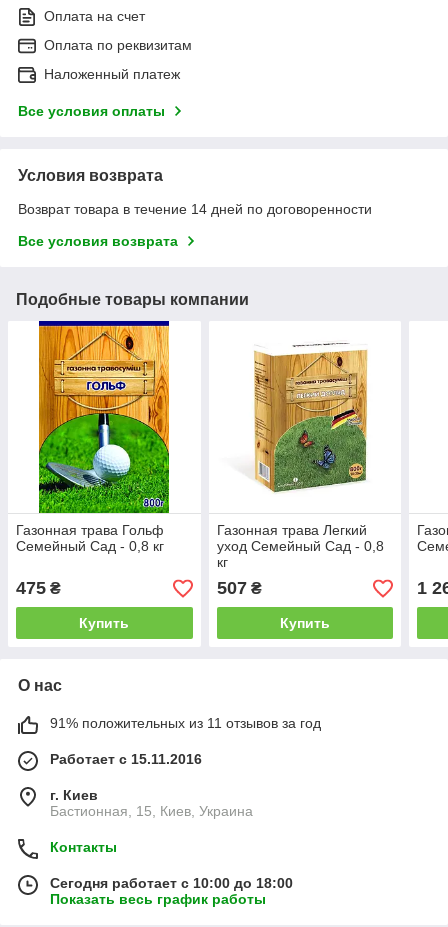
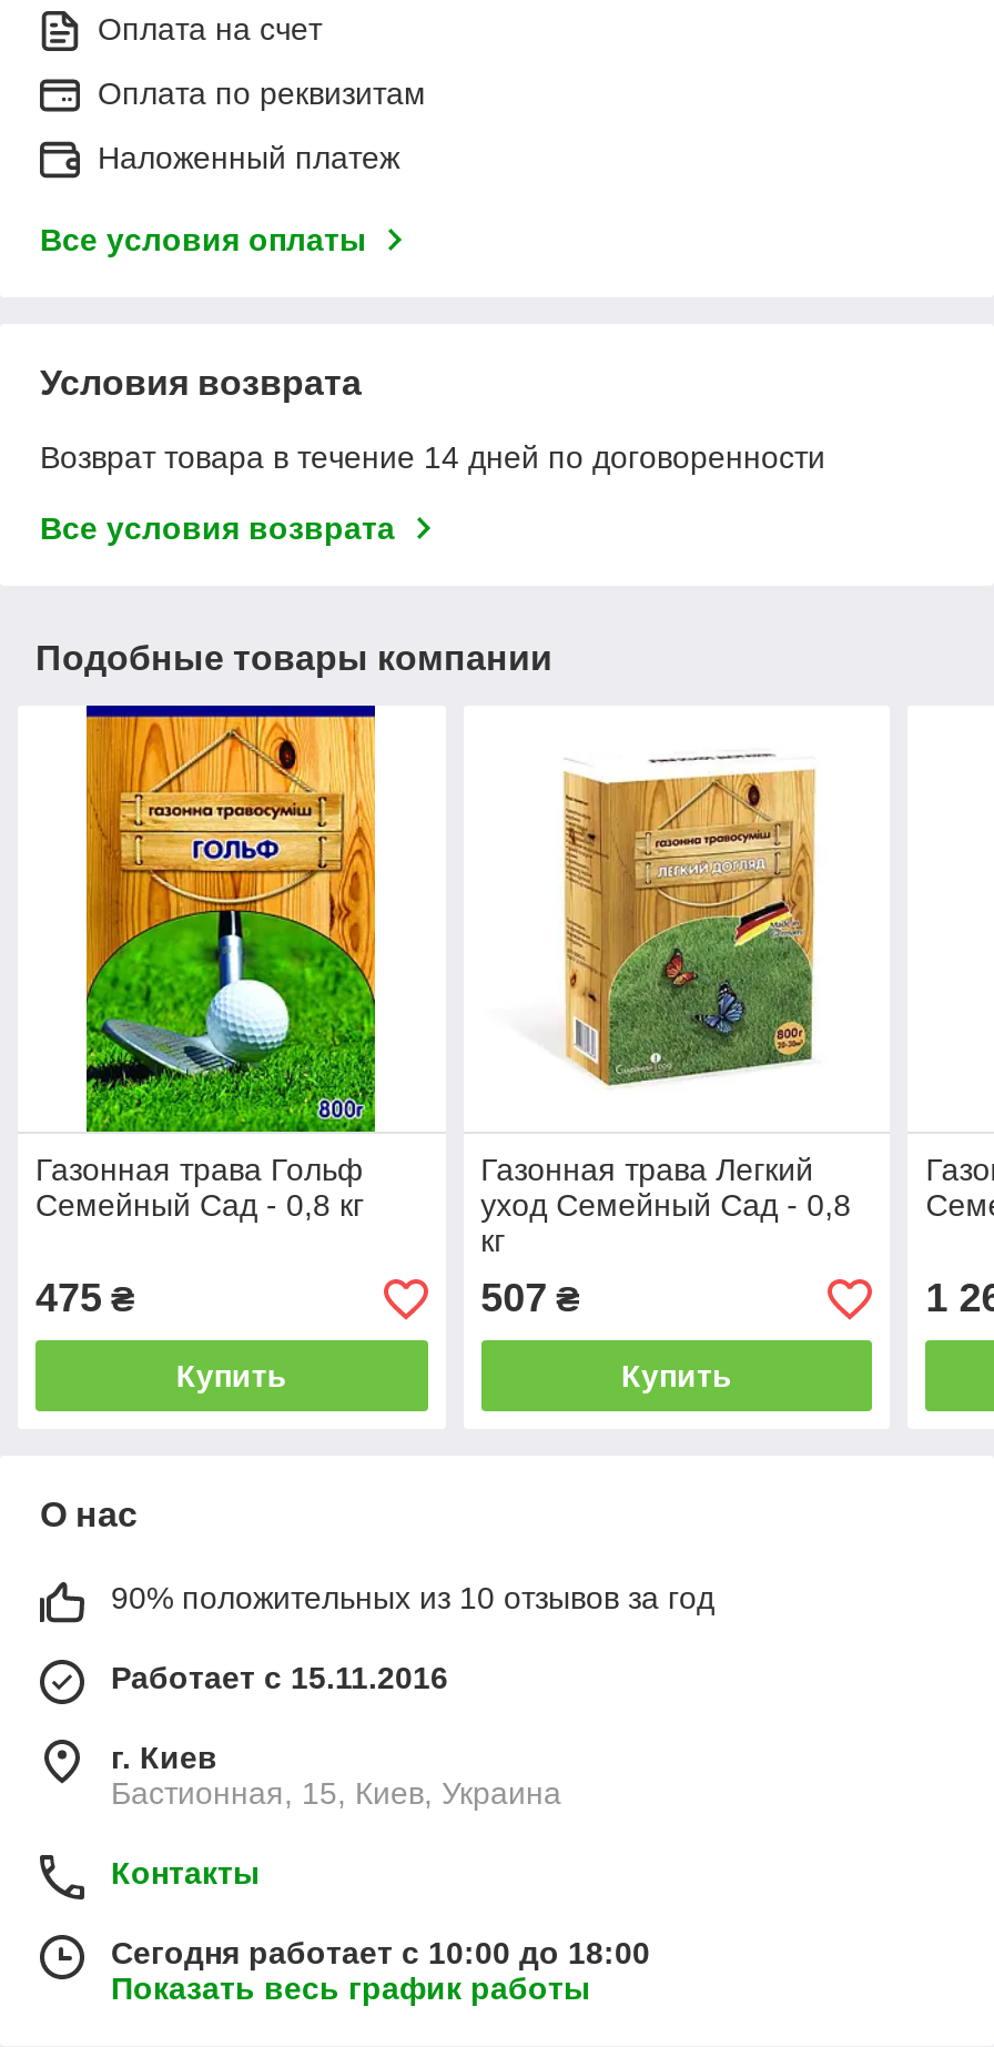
- 91% положительных из 11 отзывов за год
+ 90% положительных из 10 отзывов за год
